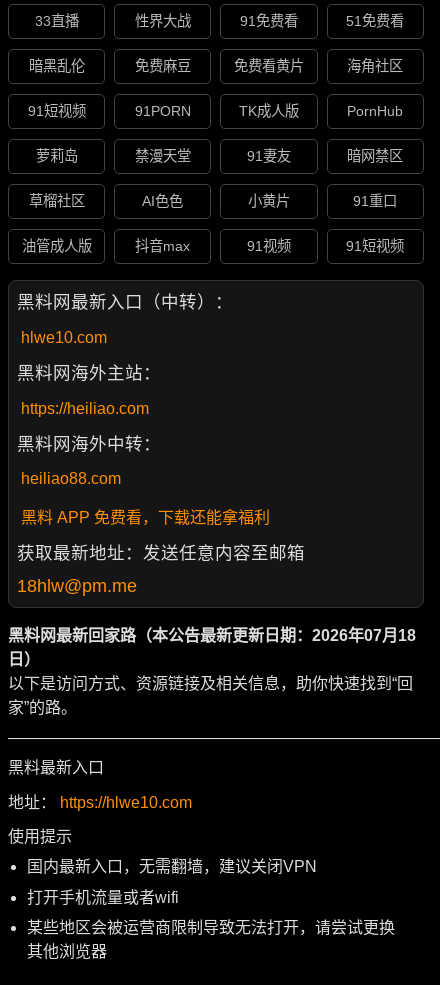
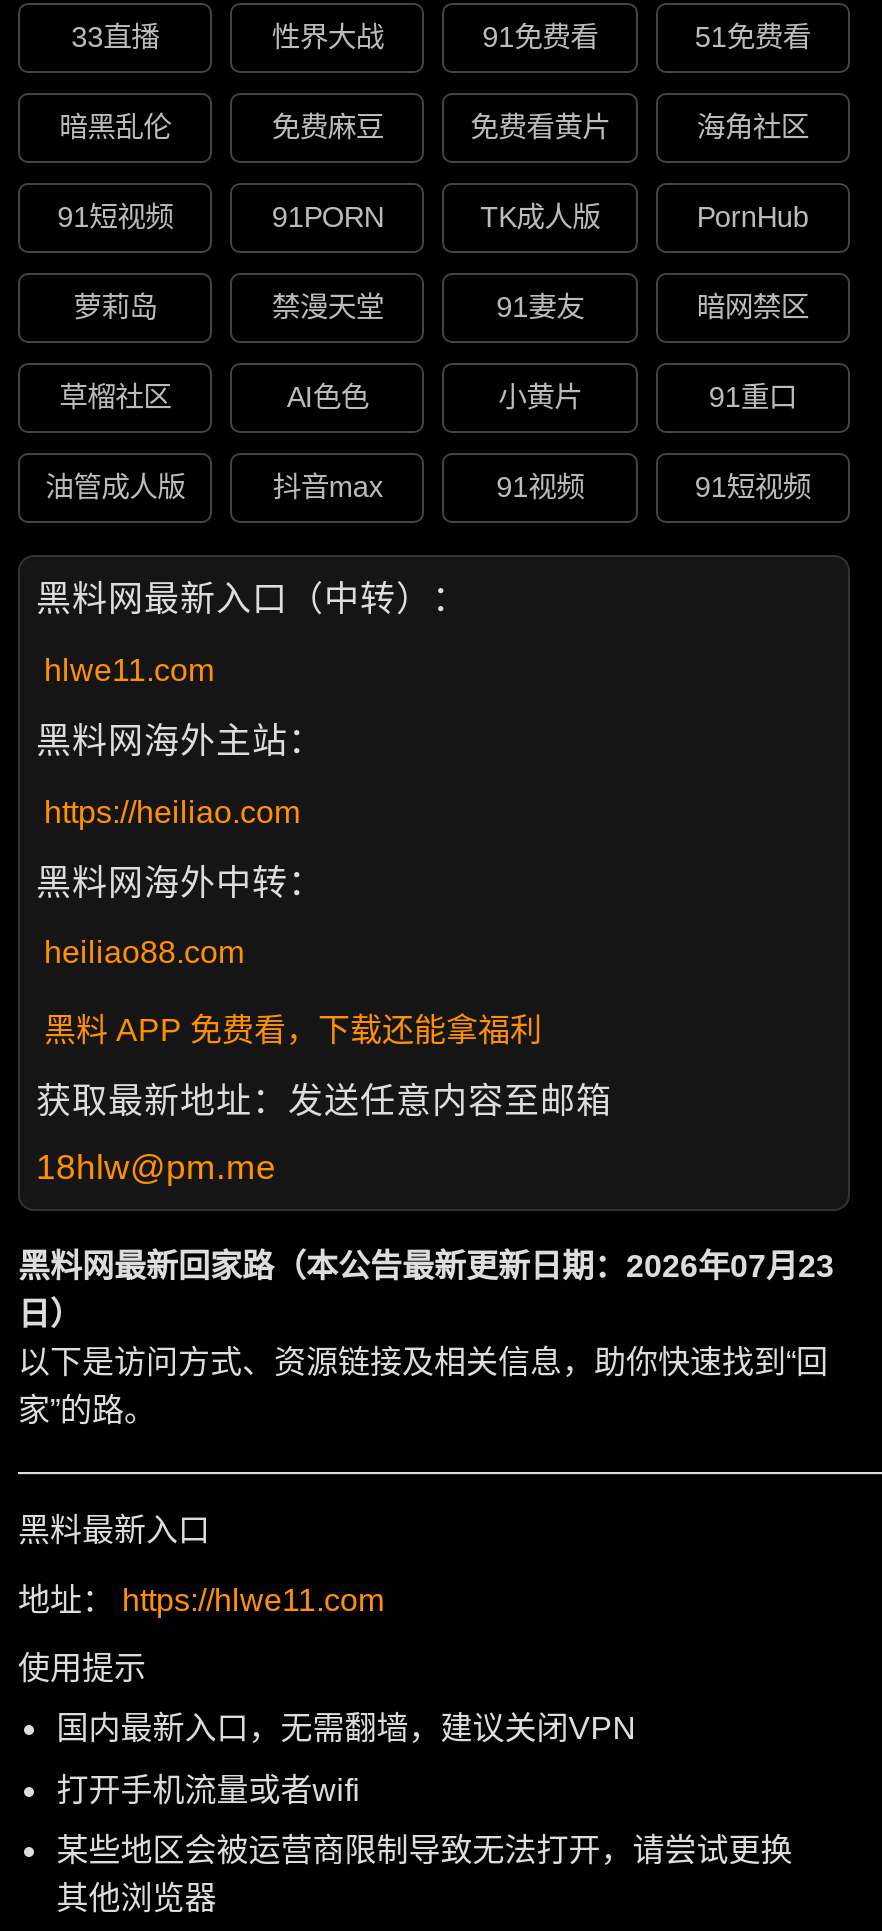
- hlwe10.com
+ hlwe11.com

- 黑料网最新回家路（本公告最新更新日期：2026年07月18
+ 黑料网最新回家路（本公告最新更新日期：2026年07月23

- 地址： https://hlwe10.com
+ 地址： https://hlwe11.com
